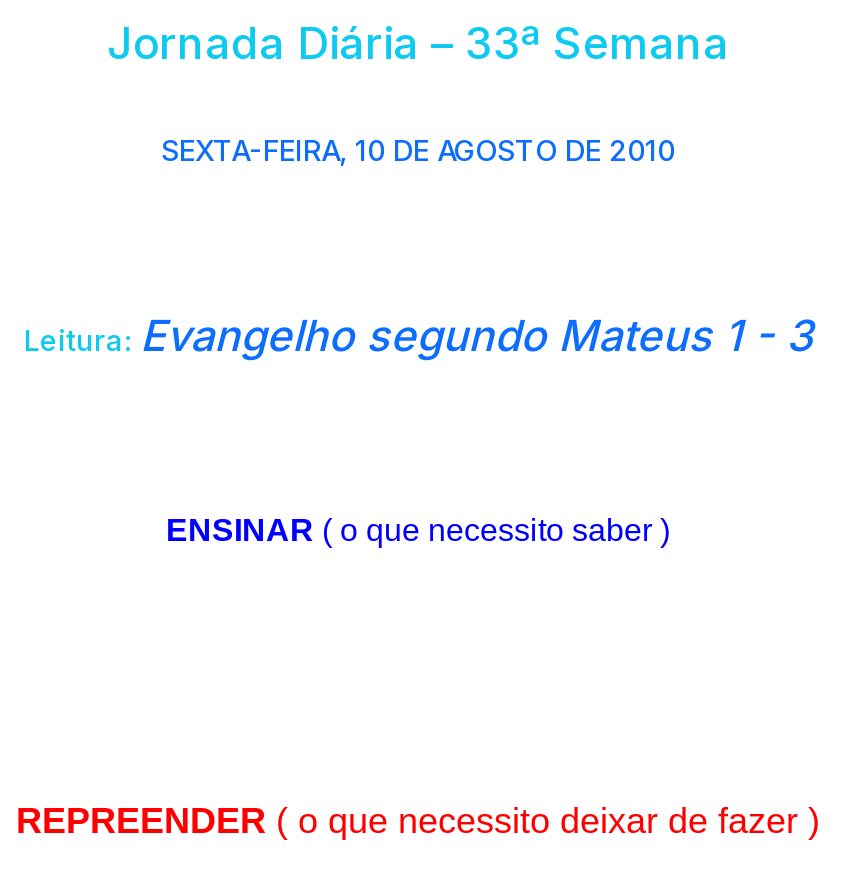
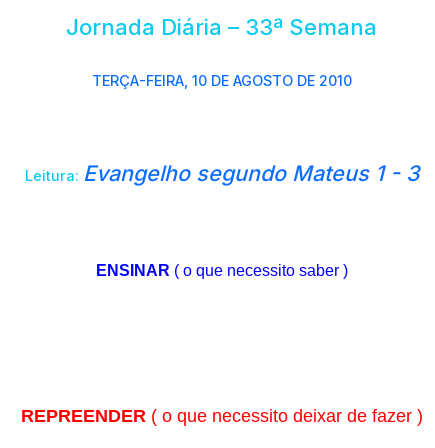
- SEXTA-FEIRA, 10 DE AGOSTO DE 2010
+ TERÇA-FEIRA, 10 DE AGOSTO DE 2010
